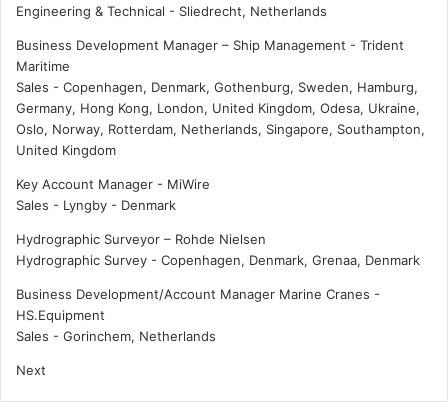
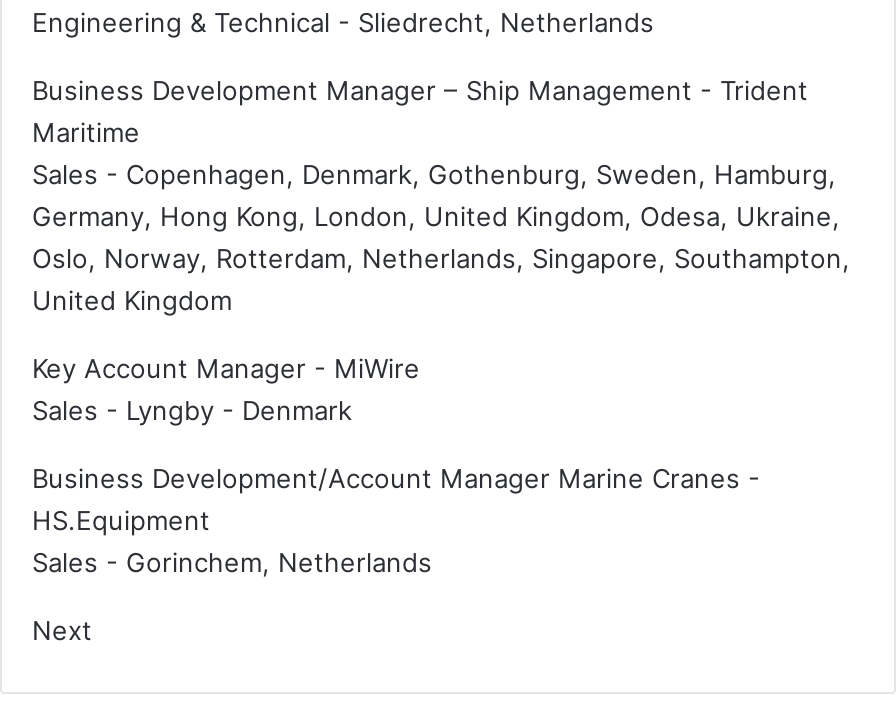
- Hydrographic Surveyor – Rohde Nielsen
- Hydrographic Survey - Copenhagen, Denmark, Grenaa, Denmark
